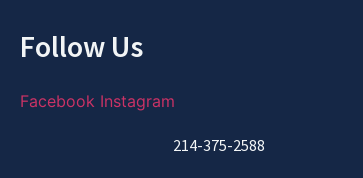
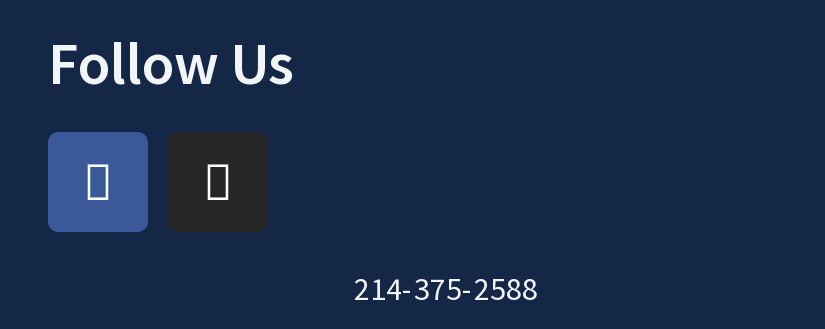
- Facebook Instagram
